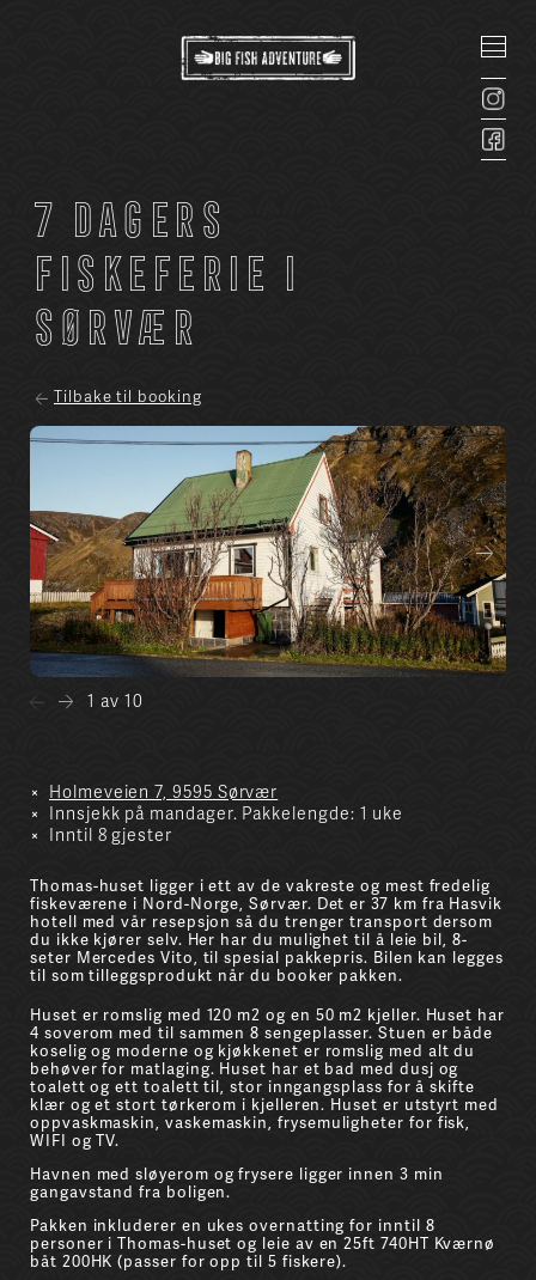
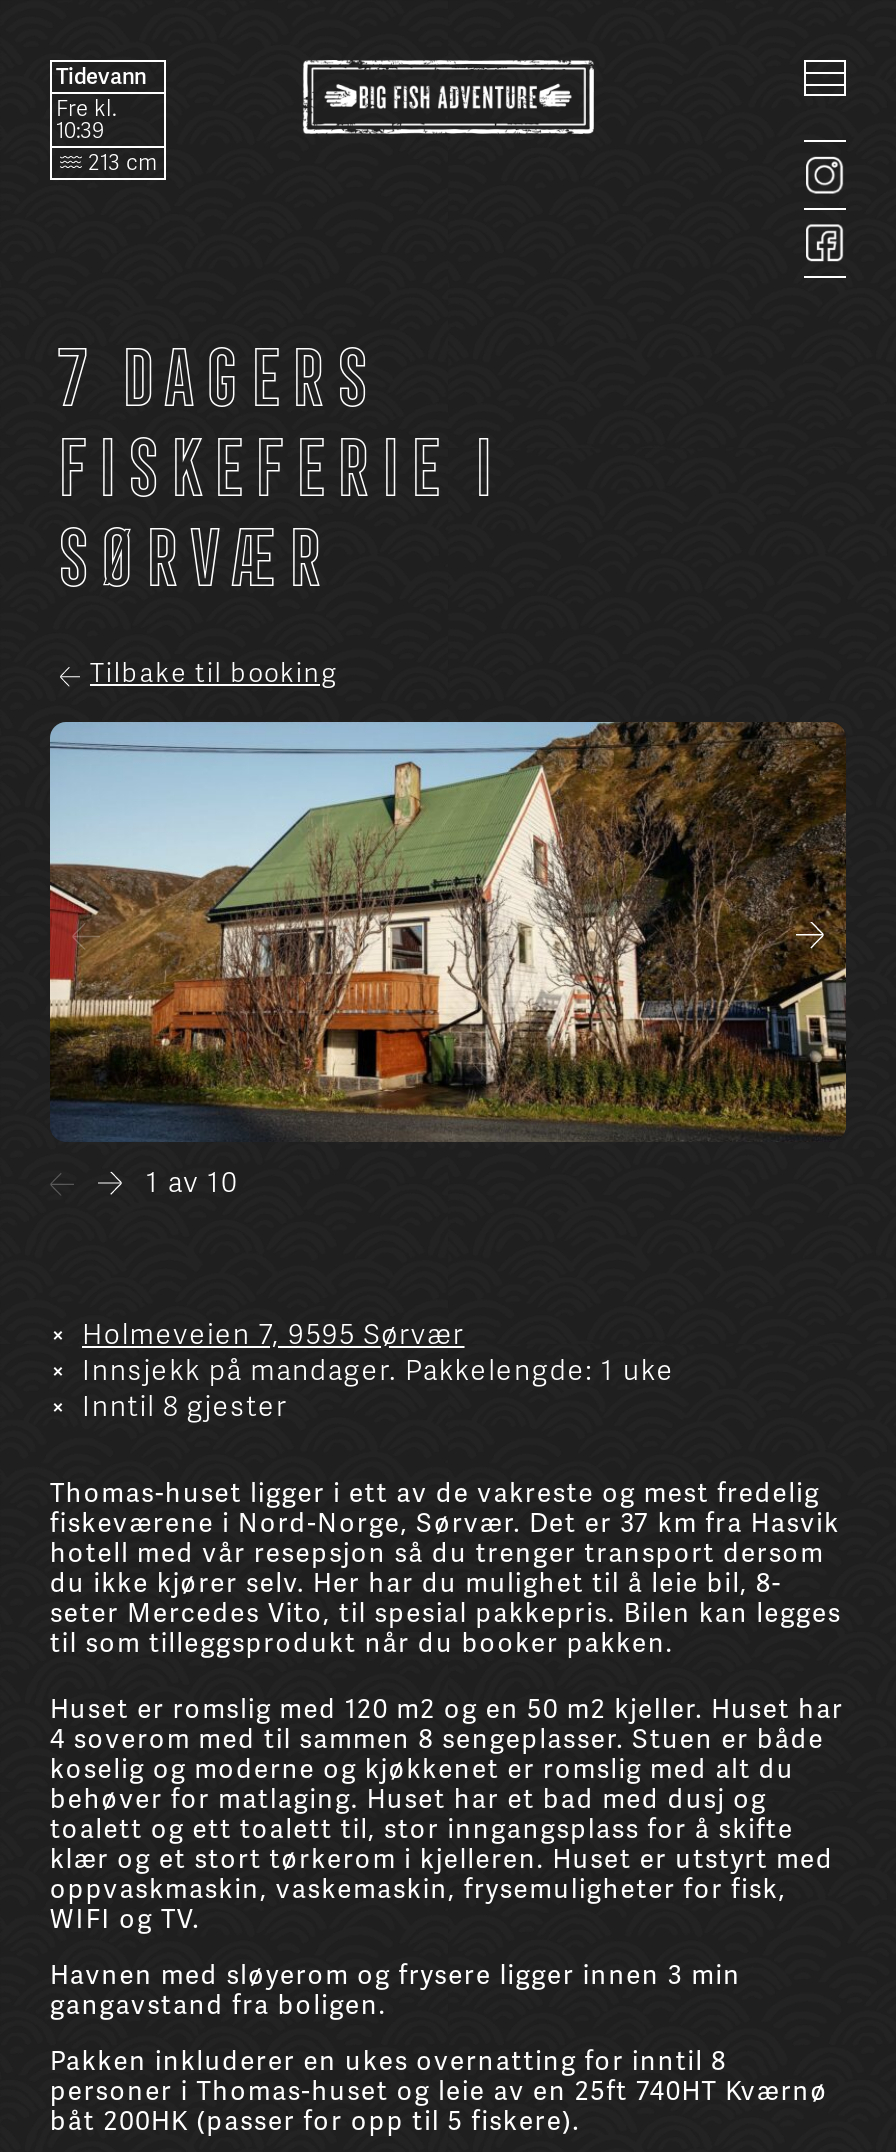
+ Tidevann
+ Fre kl
+ 10 39
+ 213 cm
